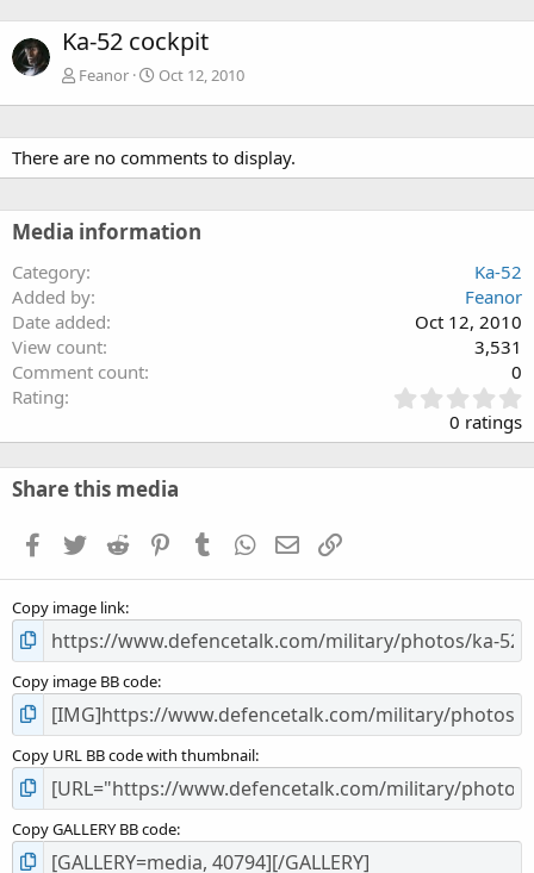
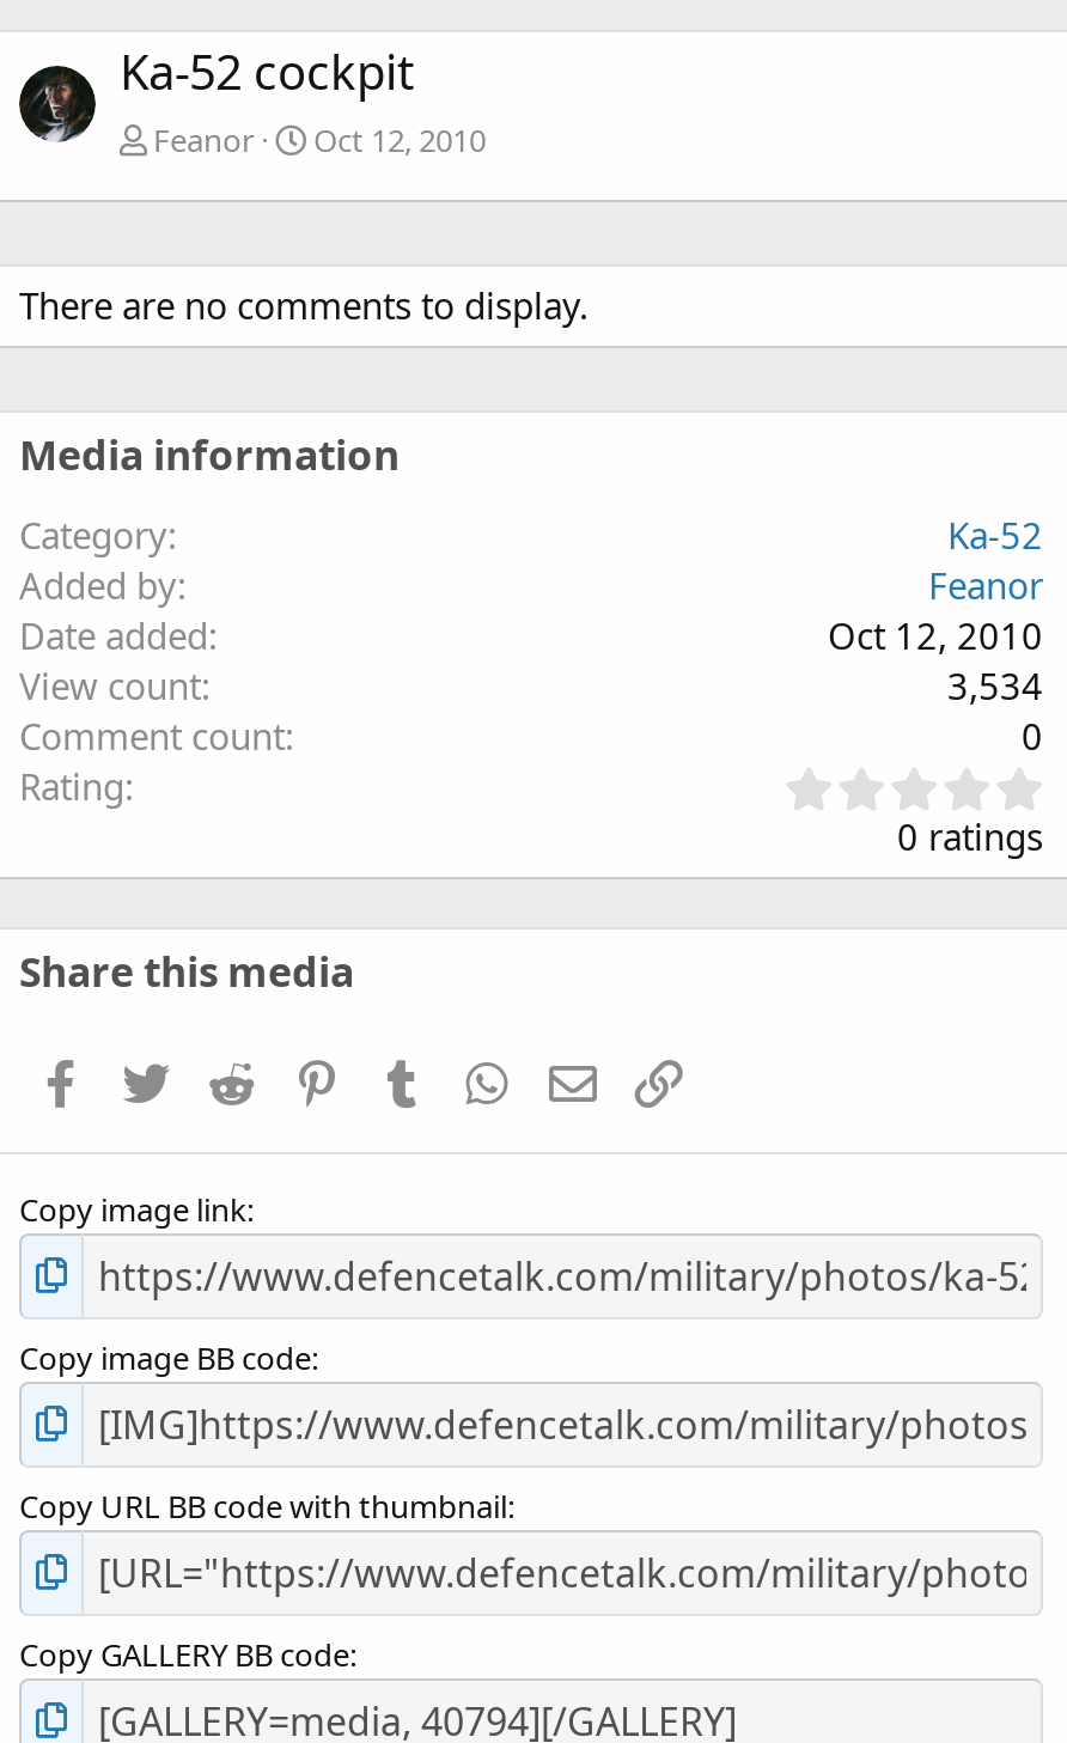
- 3,531
+ 3,534
